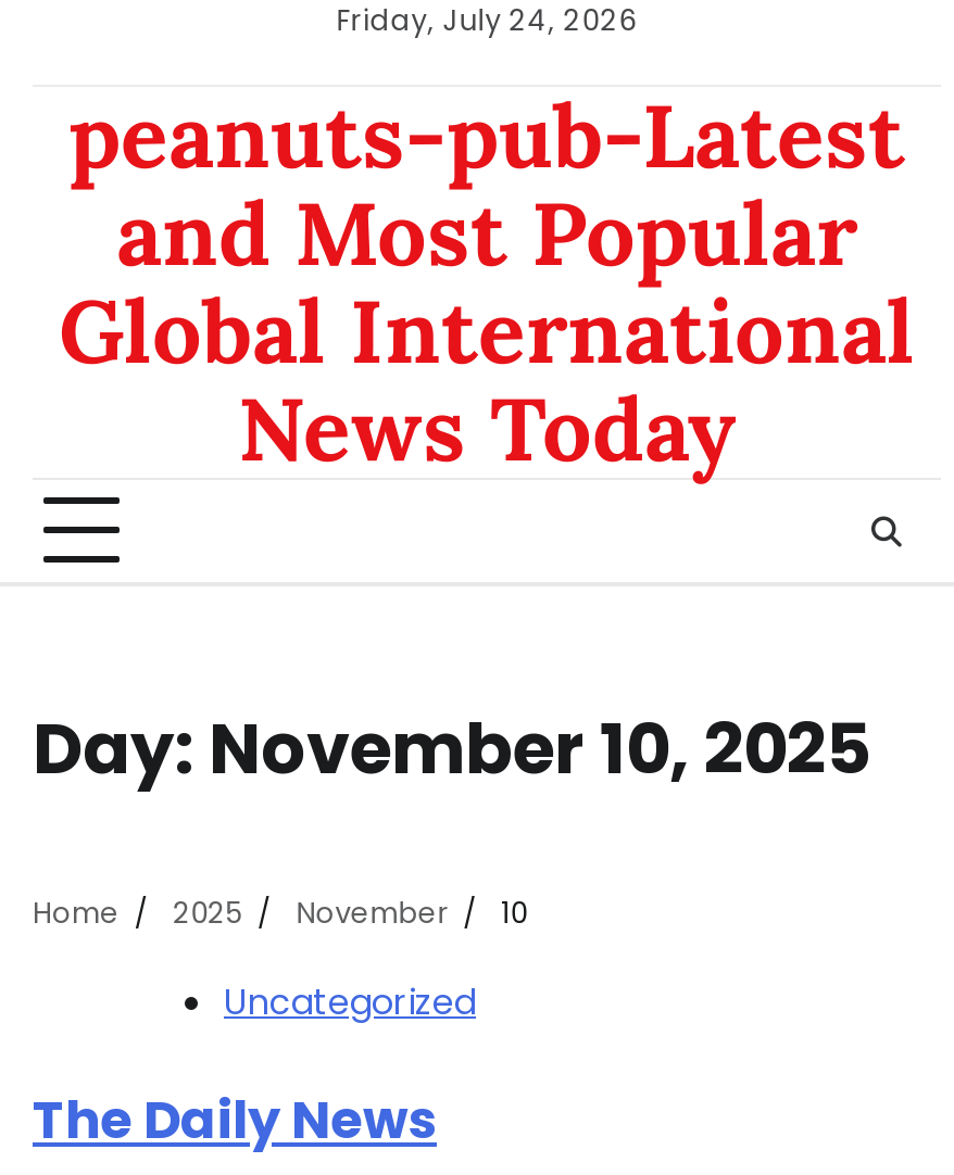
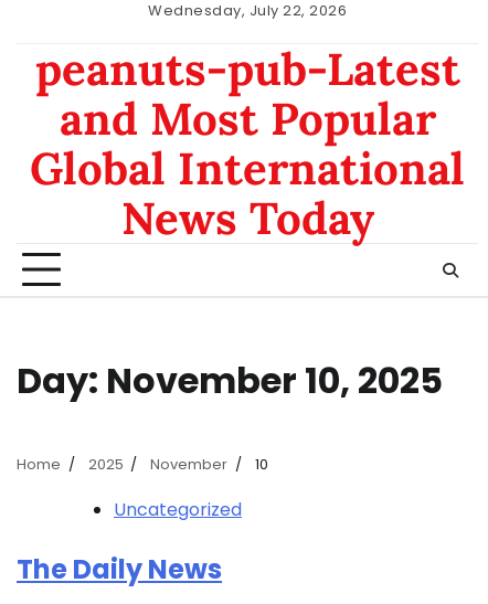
- Friday, July 24, 2026
+ Wednesday, July 22, 2026
